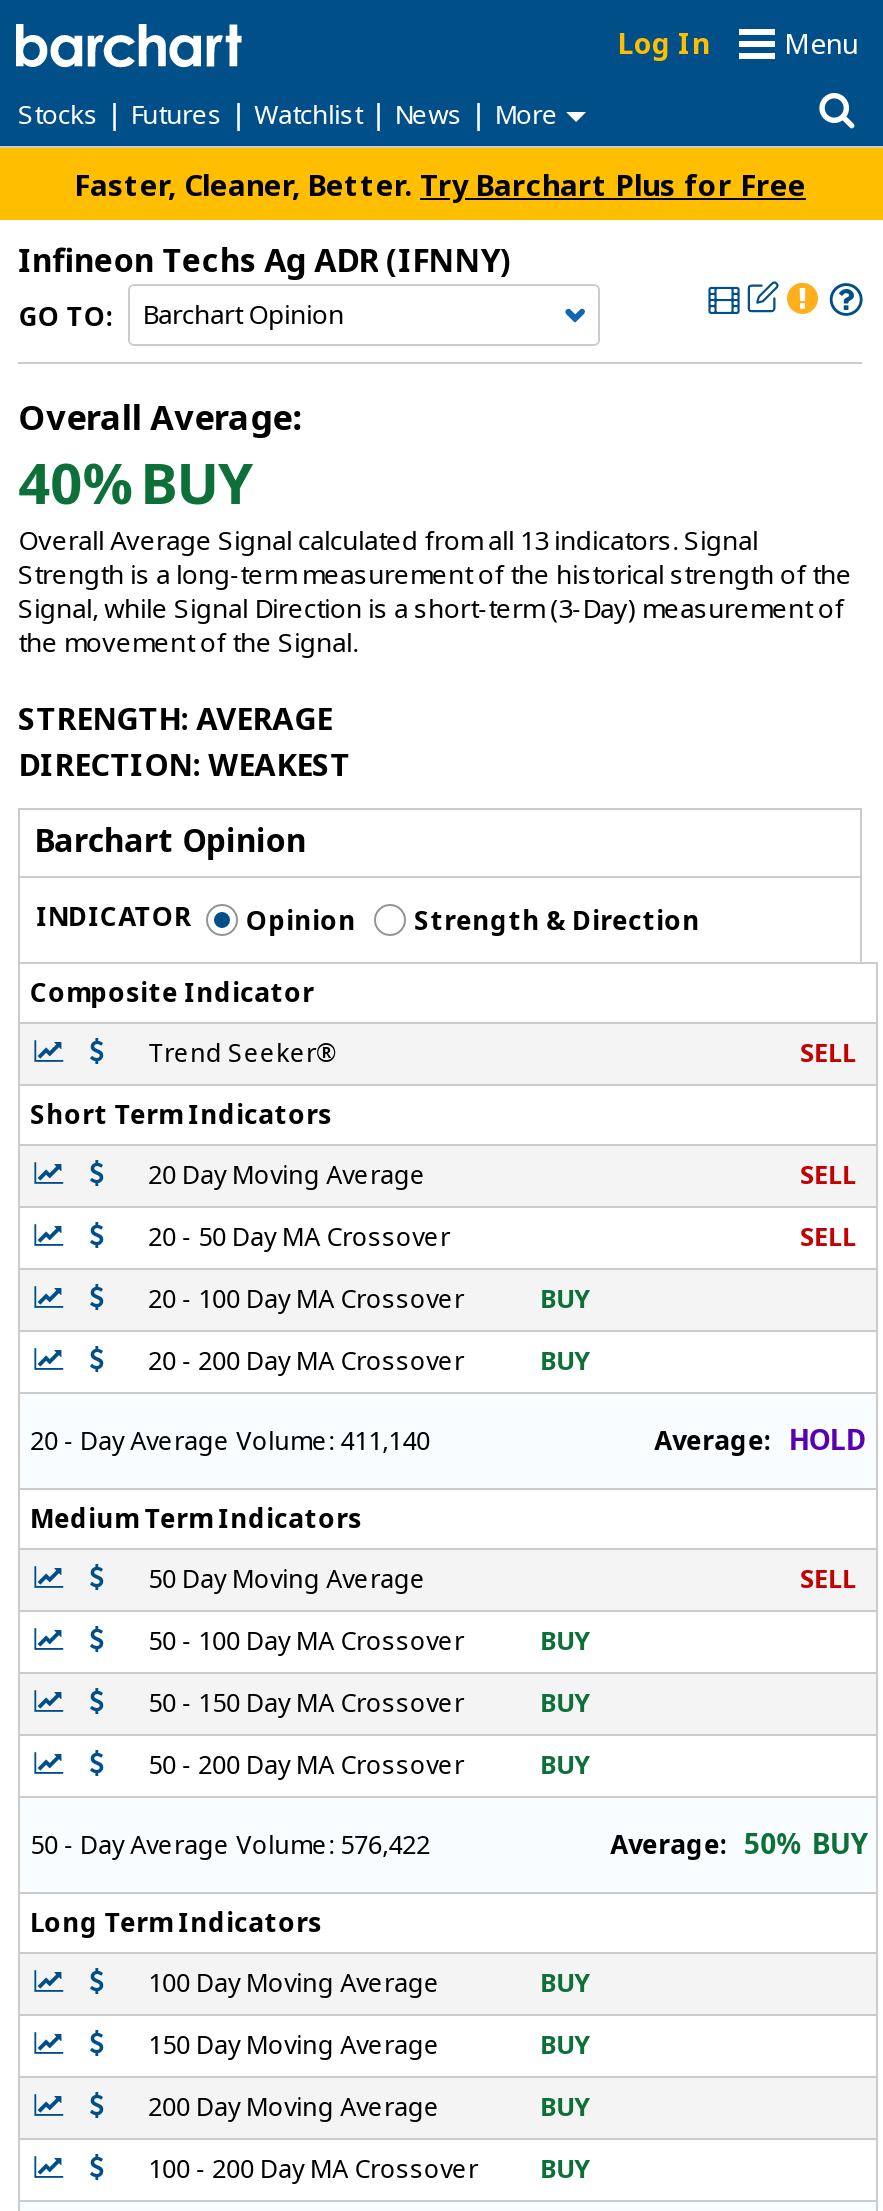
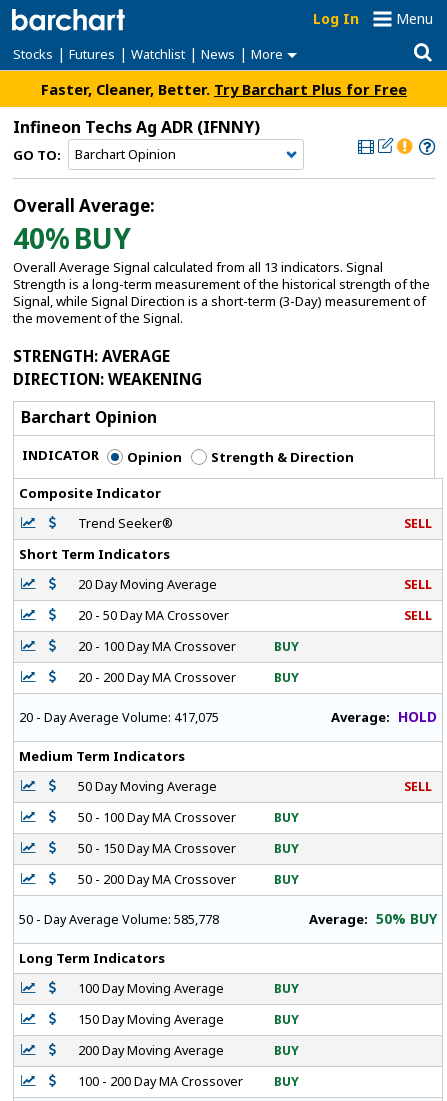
- DIRECTION: WEAKEST
+ DIRECTION: WEAKENING

- 20 - Day Average Volume: 411,140
+ 20 - Day Average Volume: 417,075

- 50 - Day Average Volume: 576,422
+ 50 - Day Average Volume: 585,778
